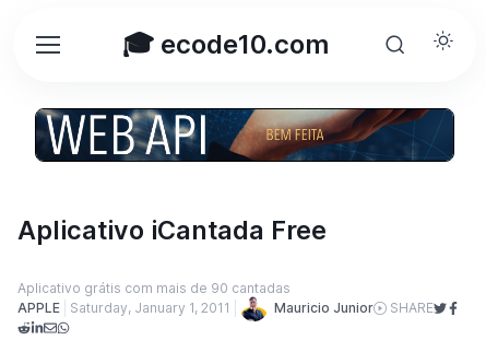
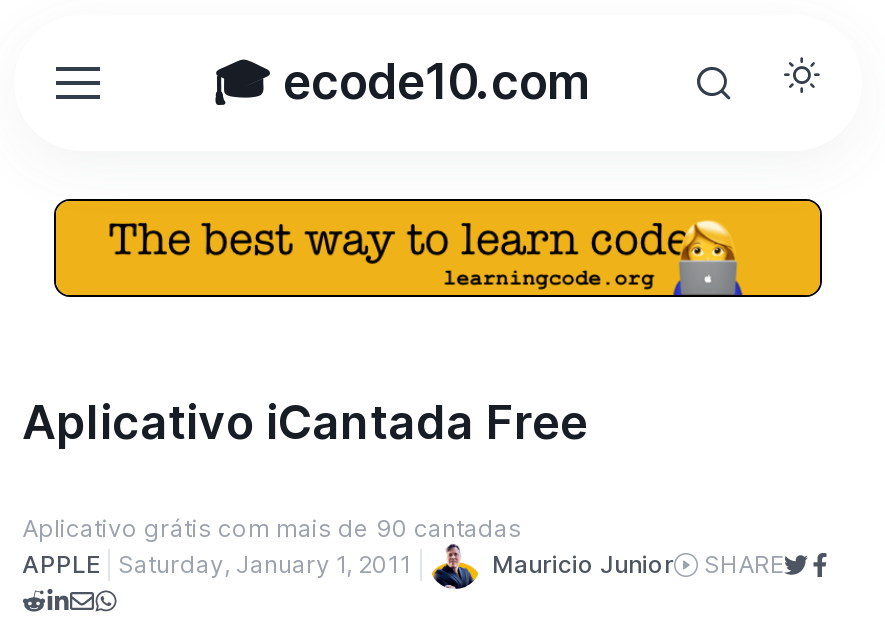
- [image]
+ [image]
